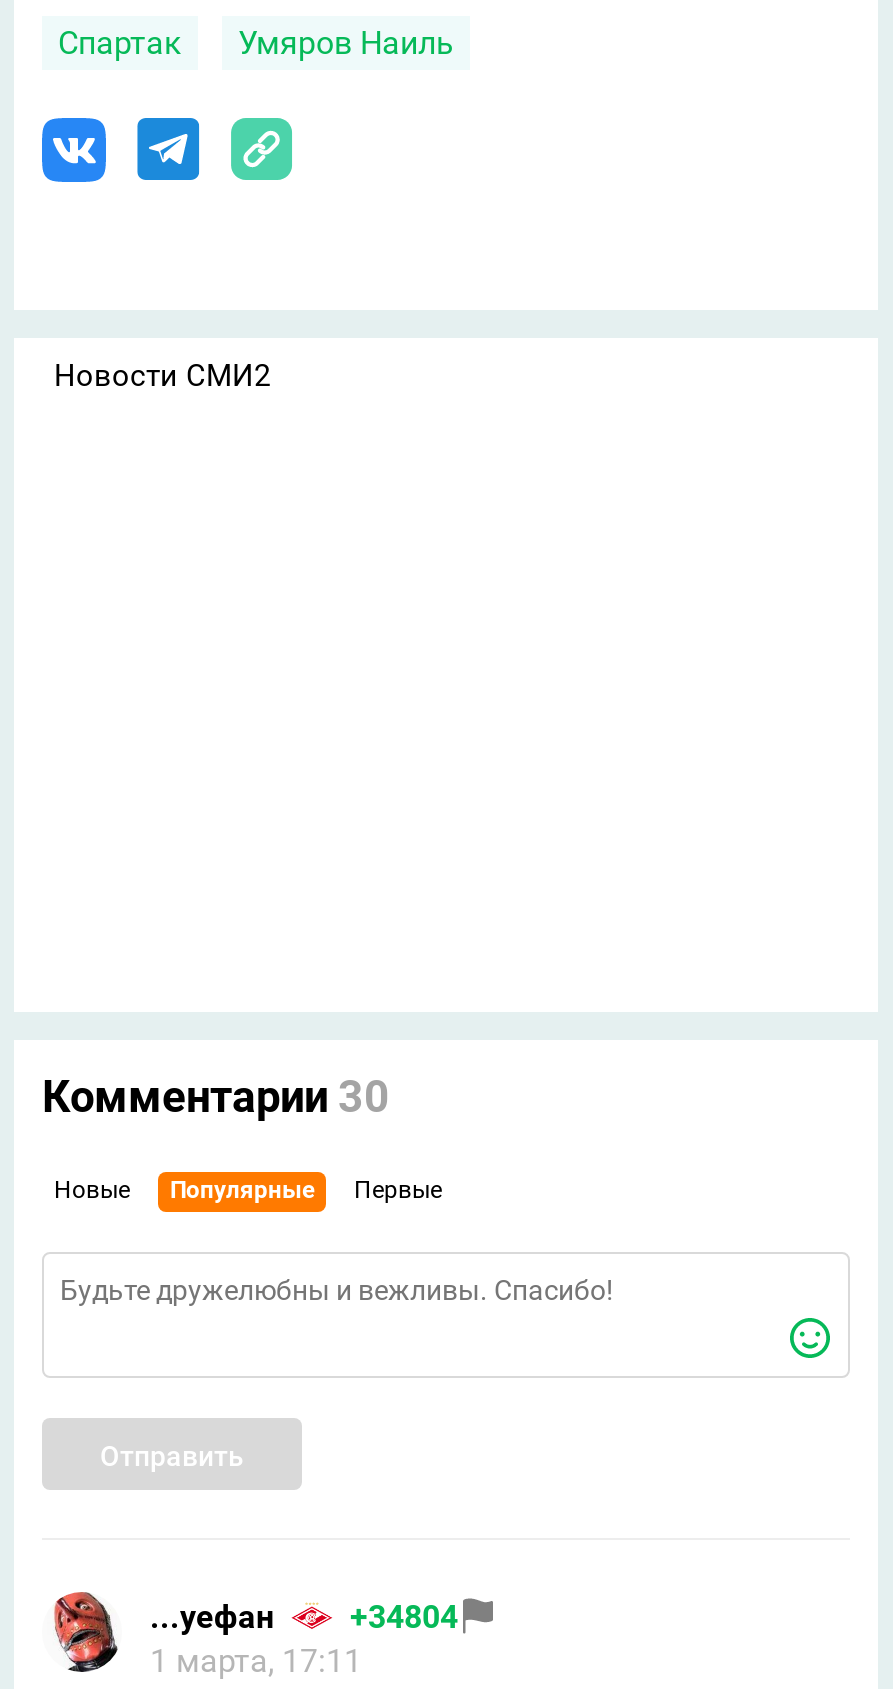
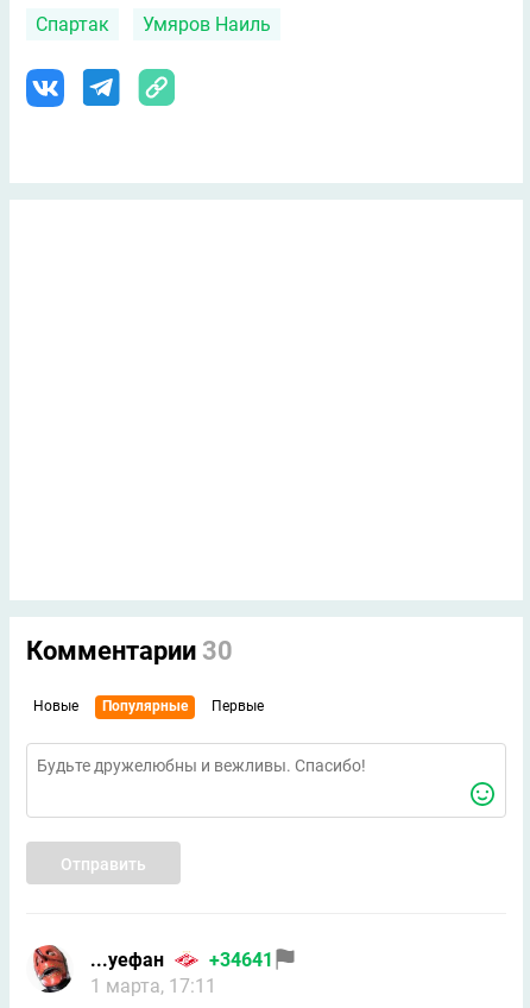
- Новости СМИ2

- ...уефан +34804
+ ...уефан +34641
